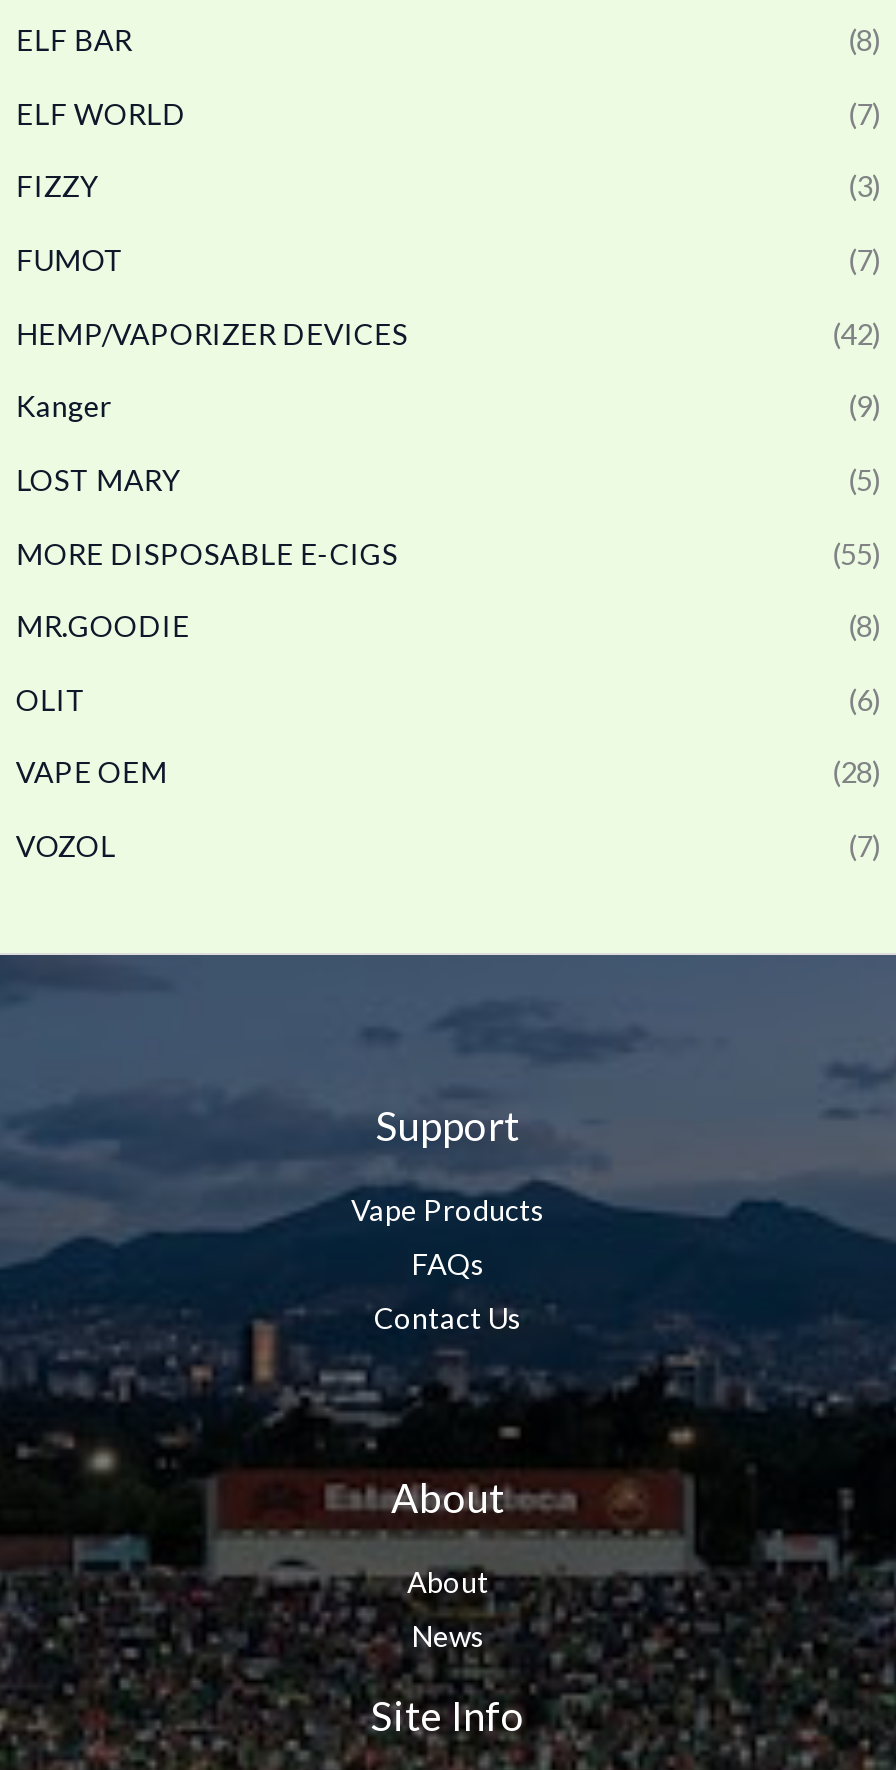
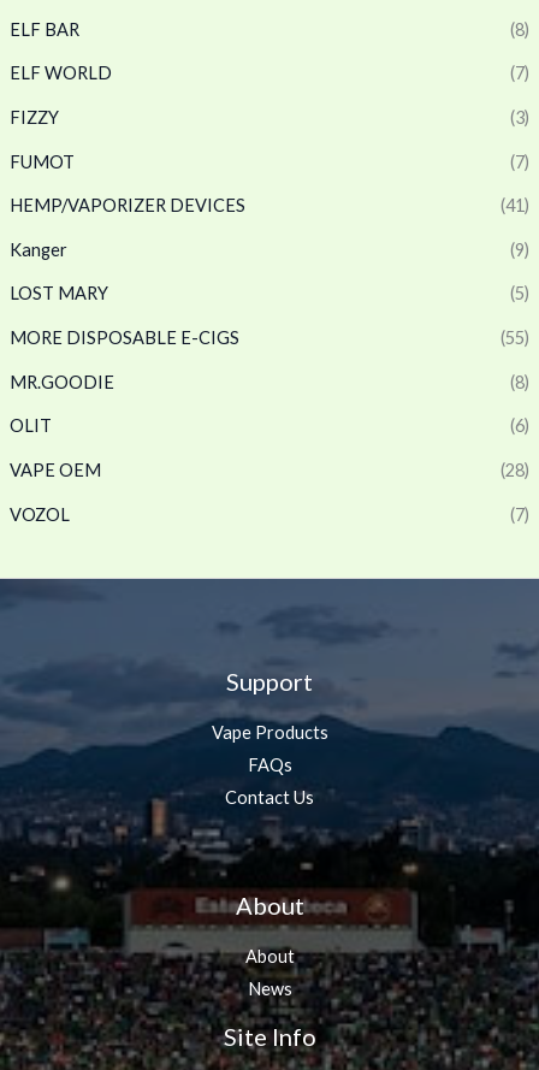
- (42)
+ (41)
